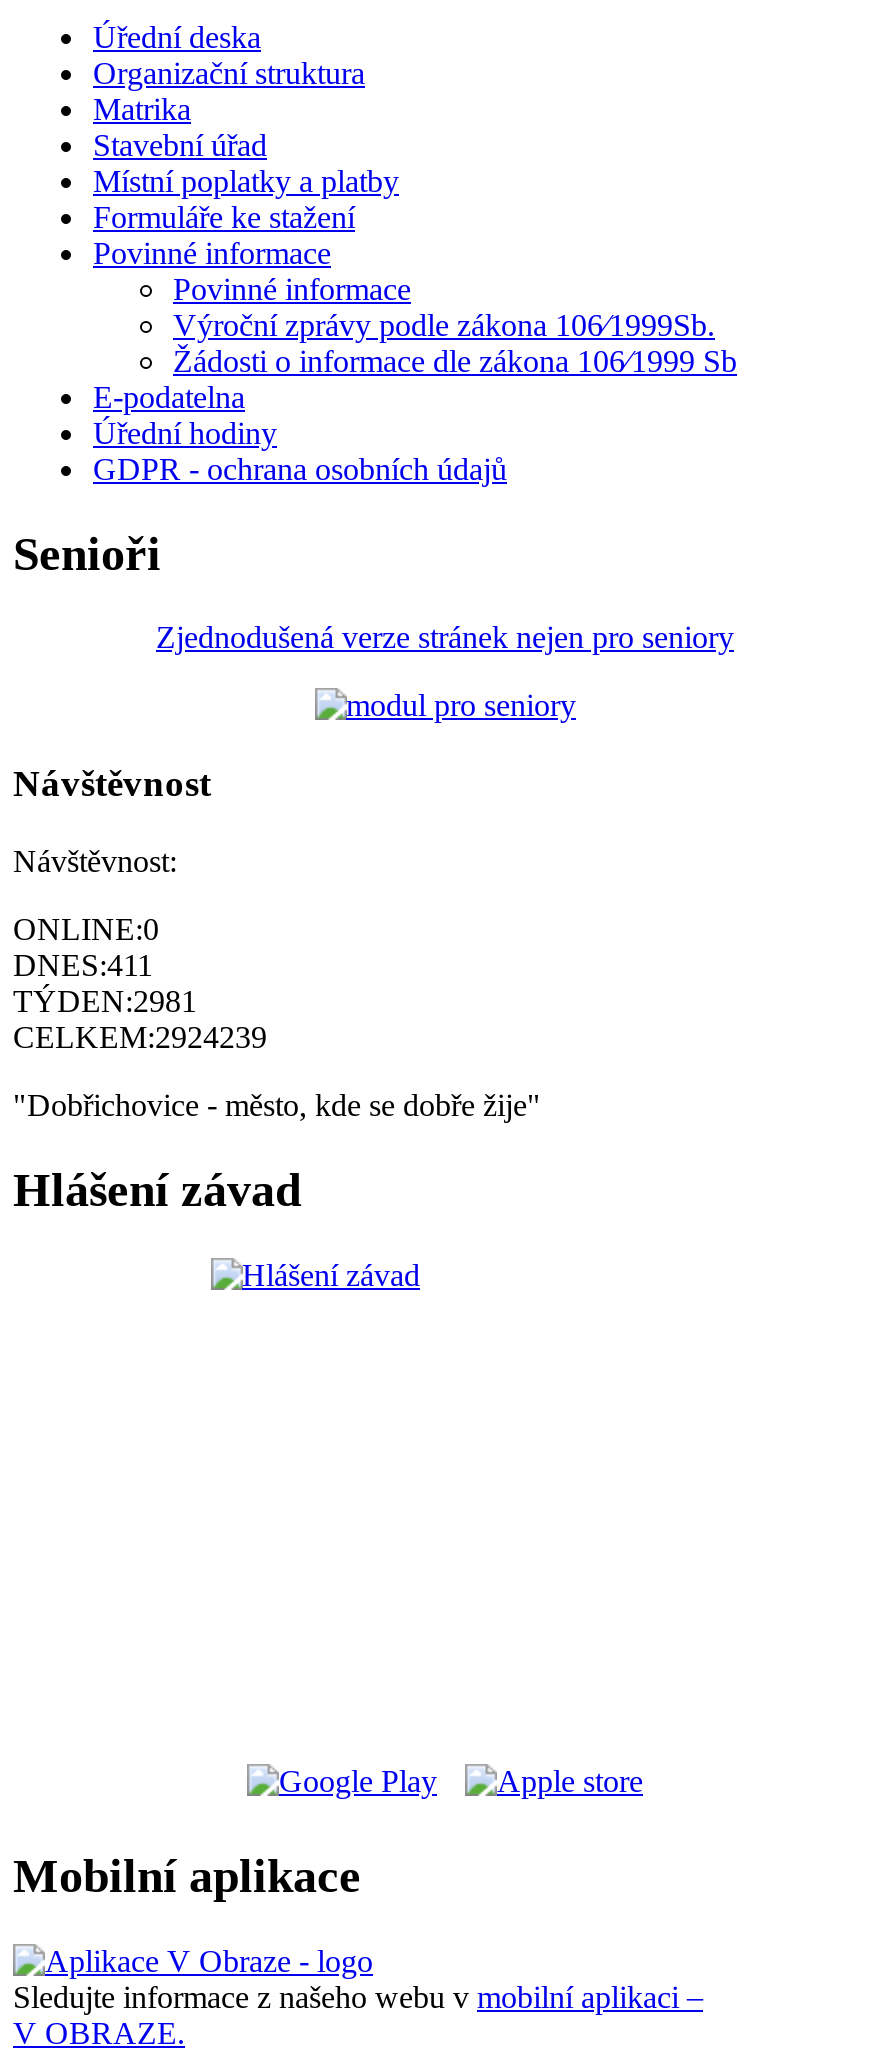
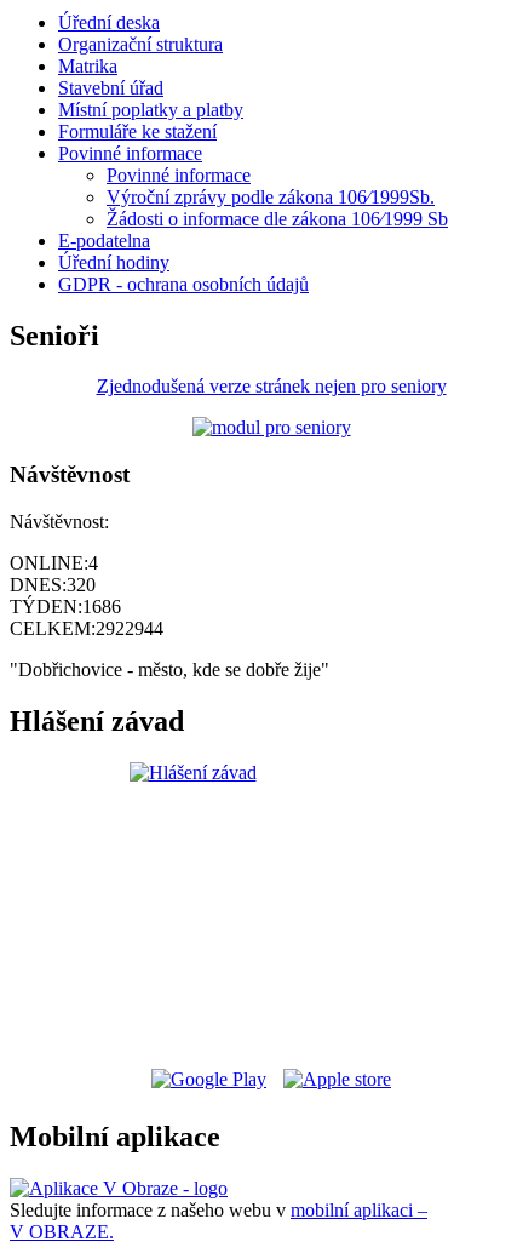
- ONLINE:0
+ ONLINE:4

- DNES:411
+ DNES:320

- TÝDEN:2981
+ TÝDEN:1686

- CELKEM:2924239
+ CELKEM:2922944
